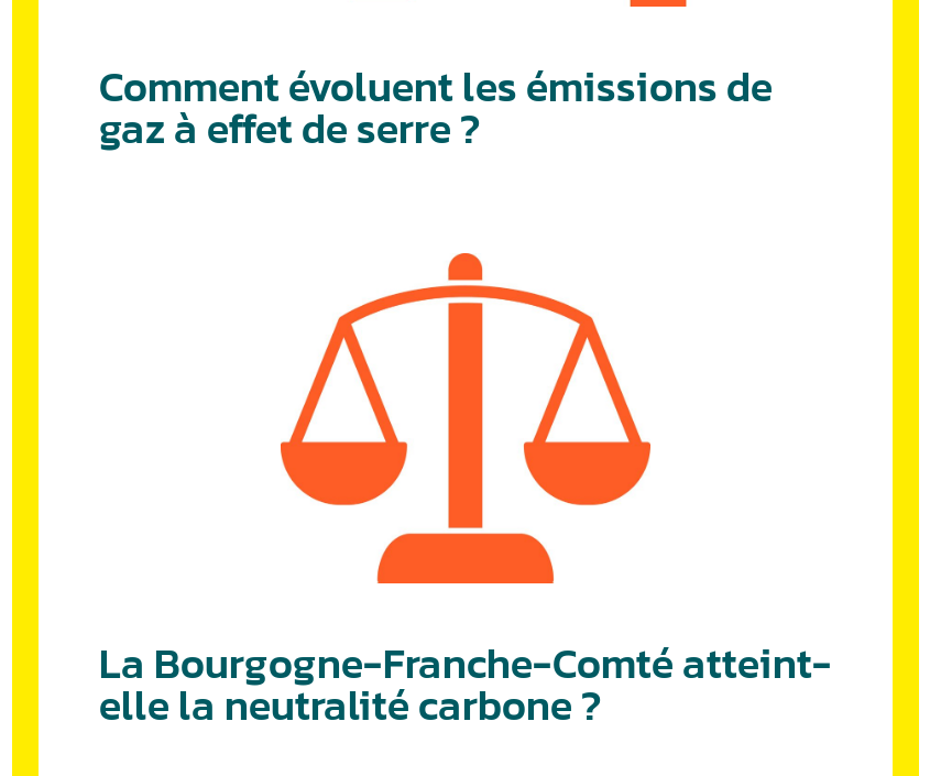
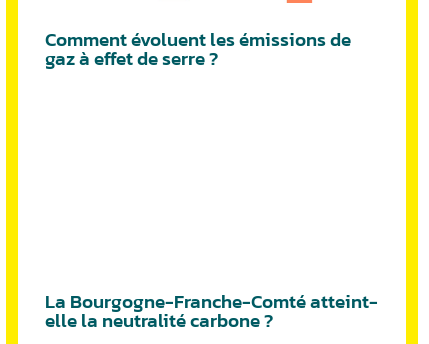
- [image]
